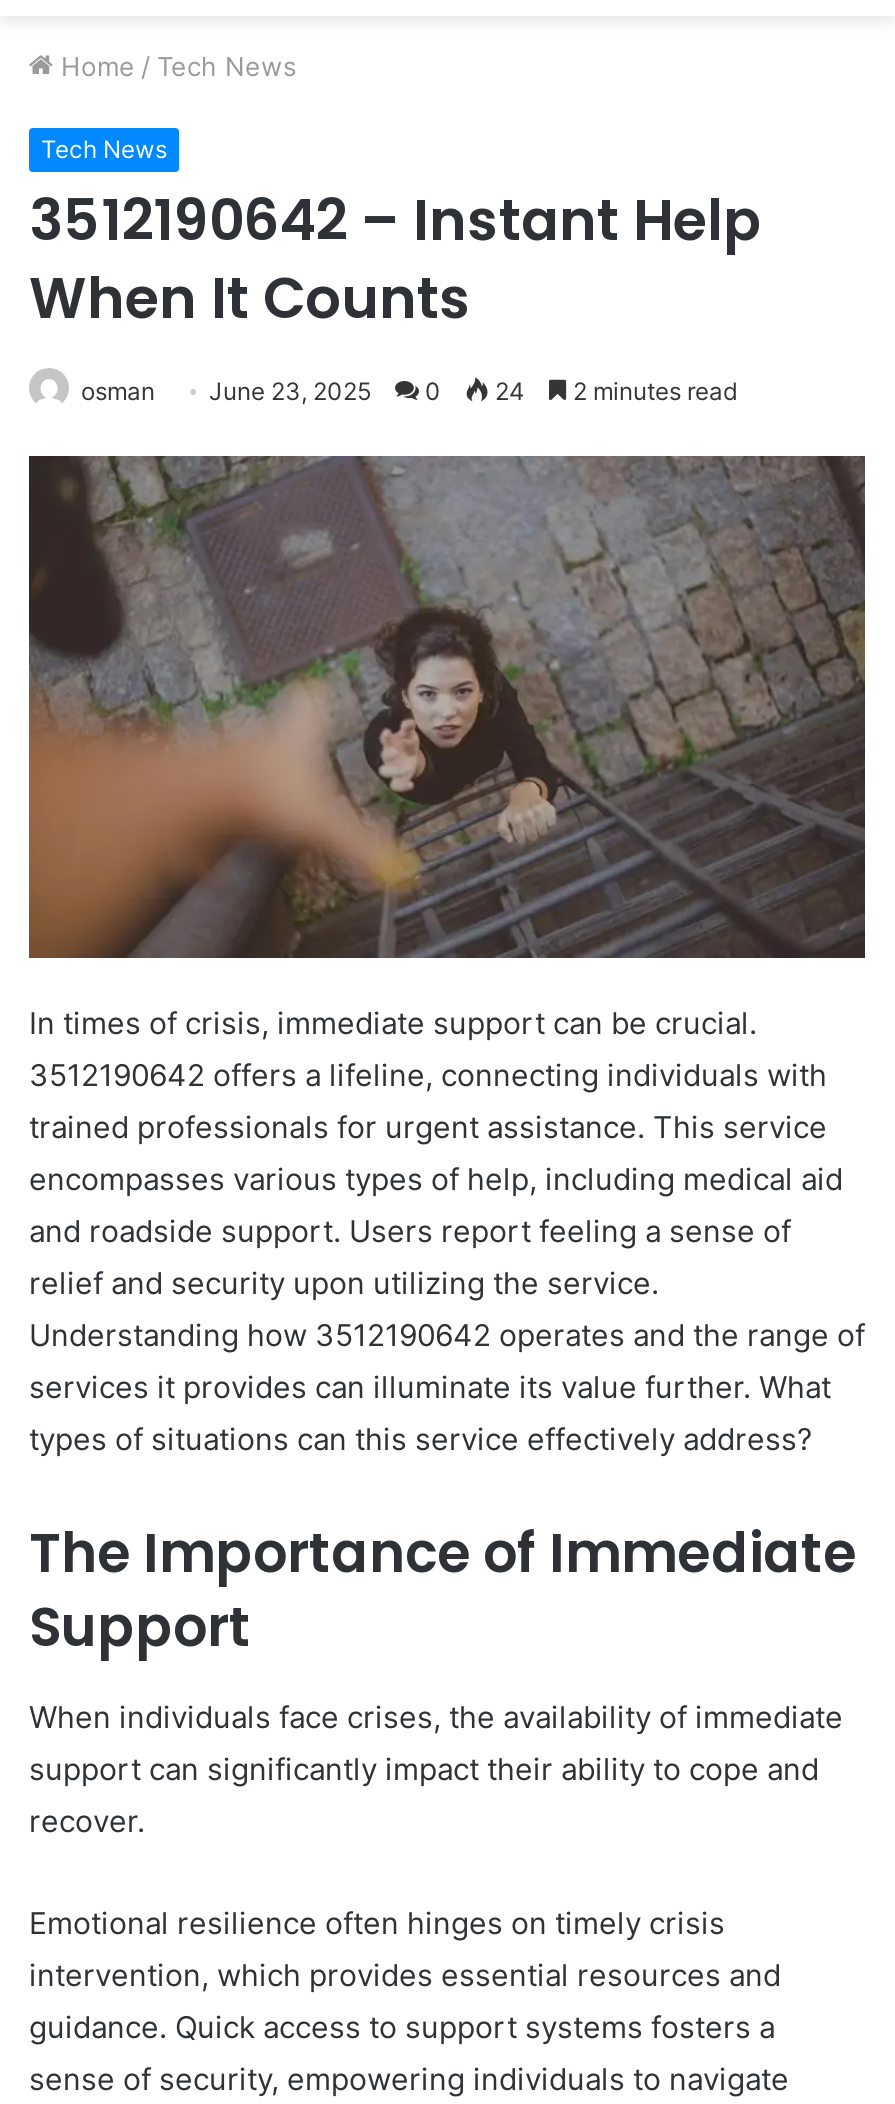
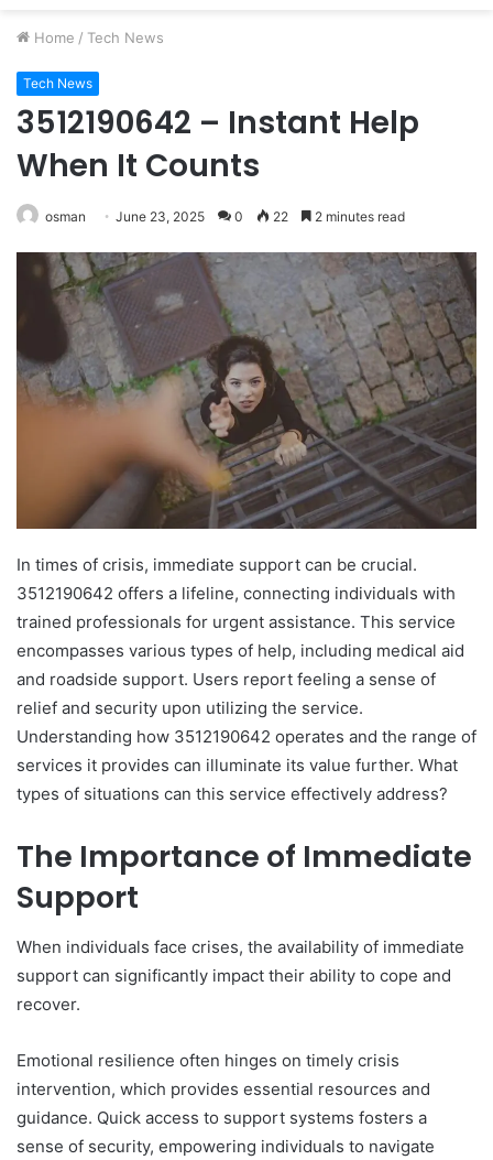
- osman June 23, 2025 0 24 2 minutes read
+ osman June 23, 2025 0 22 2 minutes read
